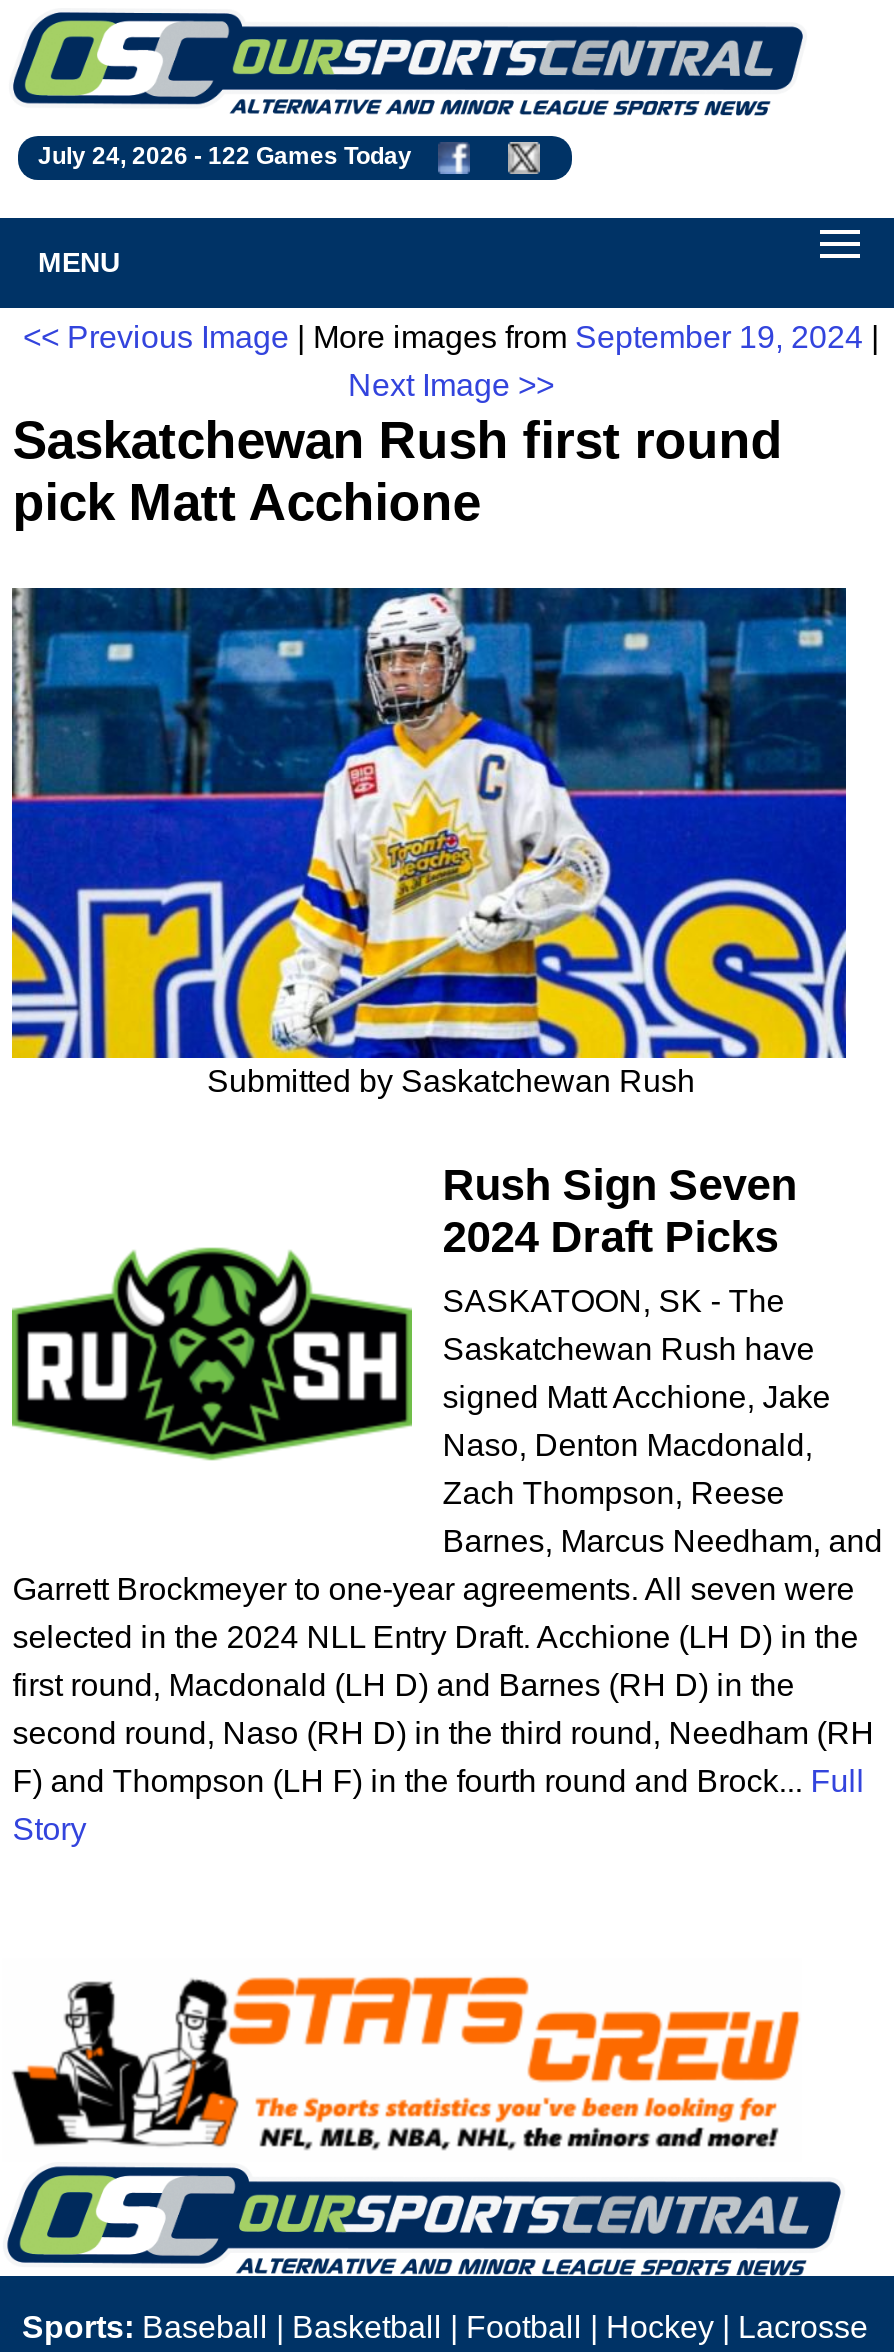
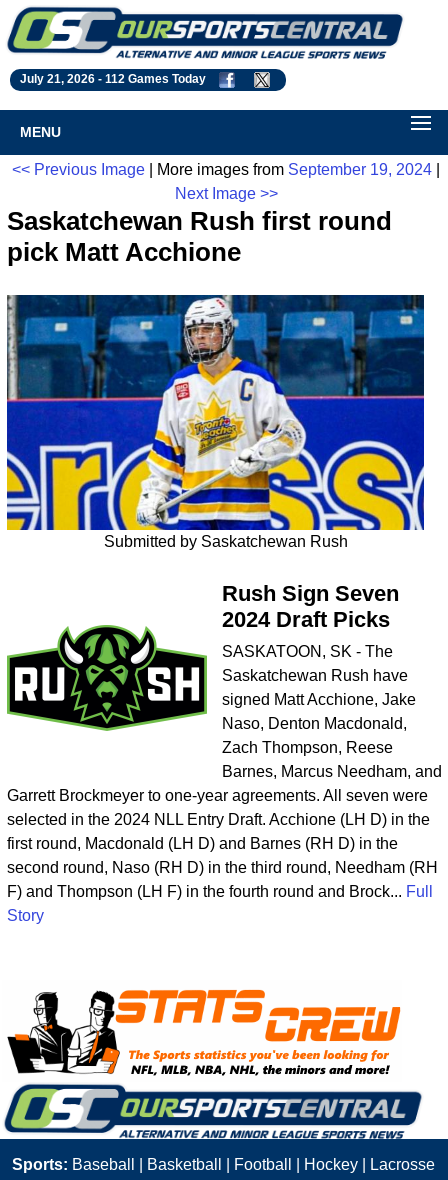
- July 24, 2026 - 122 Games Today
+ July 21, 2026 - 112 Games Today
